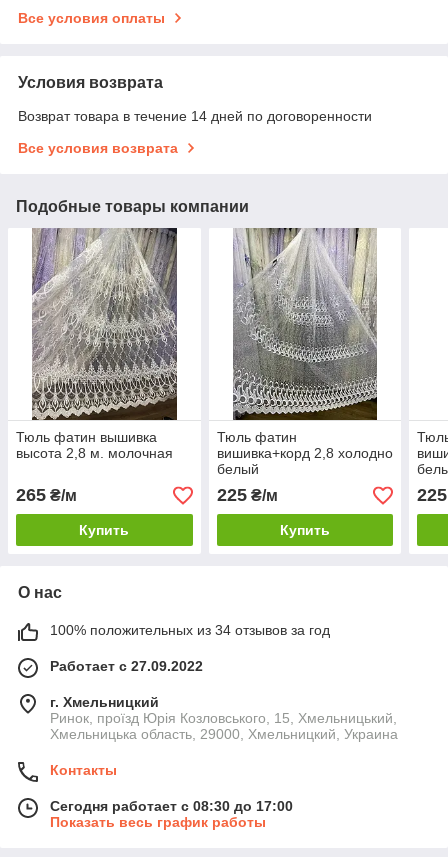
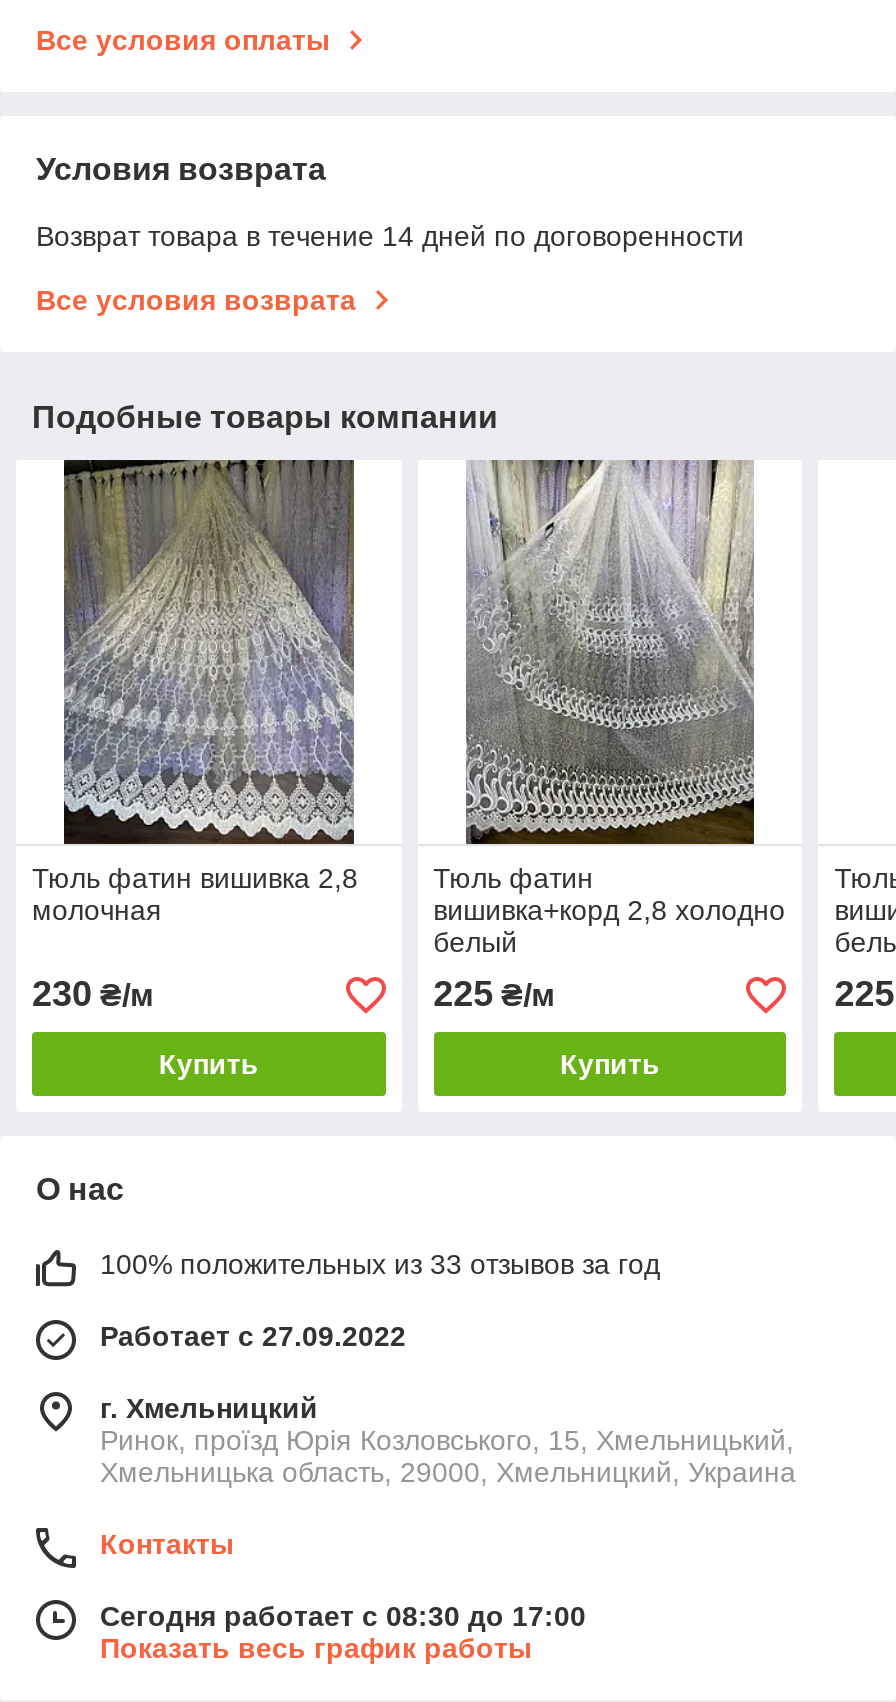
- [image]
- Тюль фатин вышивка
- высота 2,8 м. молочная
+ [image]
+ Тюль фатин вишивка 2,8
+ молочная

- 265 ₴/м
+ 230 ₴/м

- 100% положительных из 34 отзывов за год
+ 100% положительных из 33 отзывов за год
